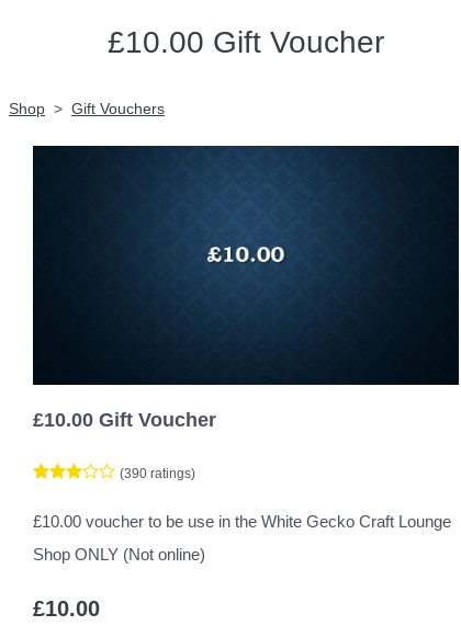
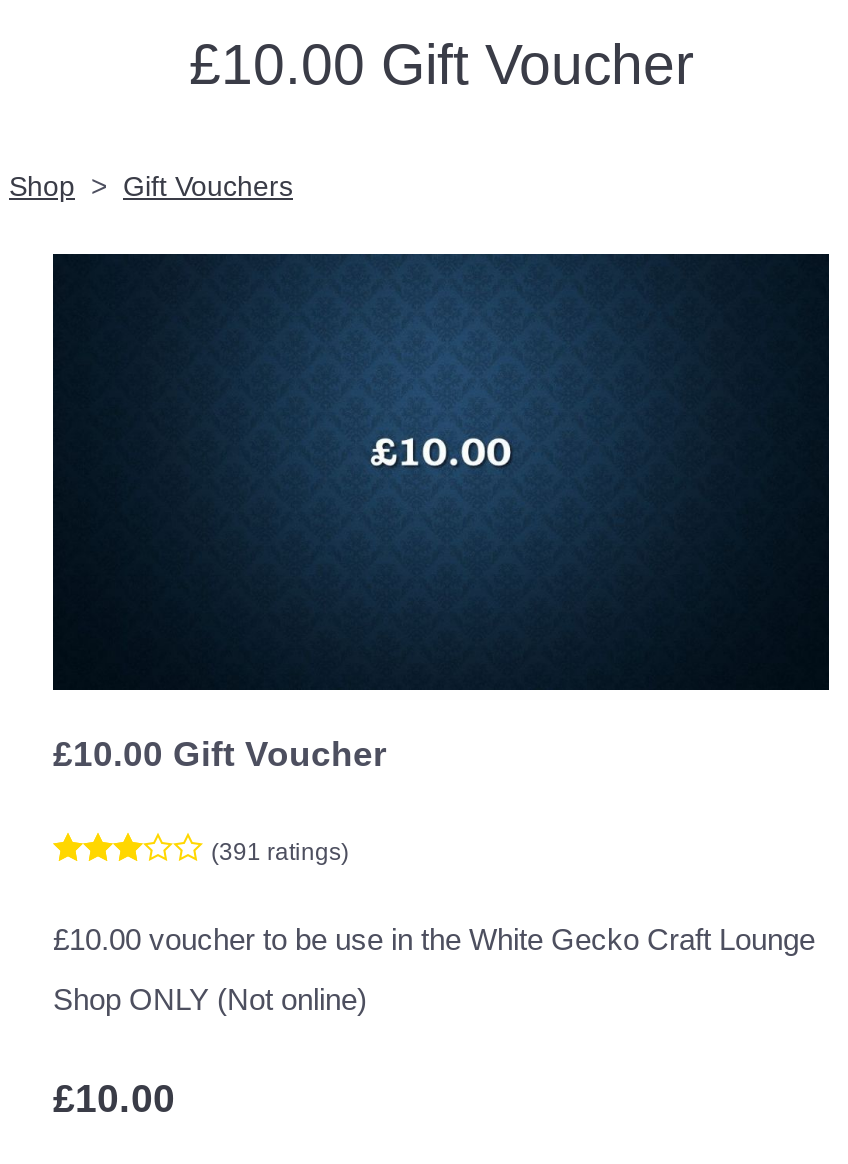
- (390 ratings)
+ (391 ratings)
